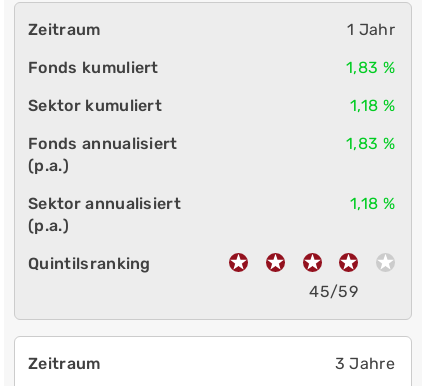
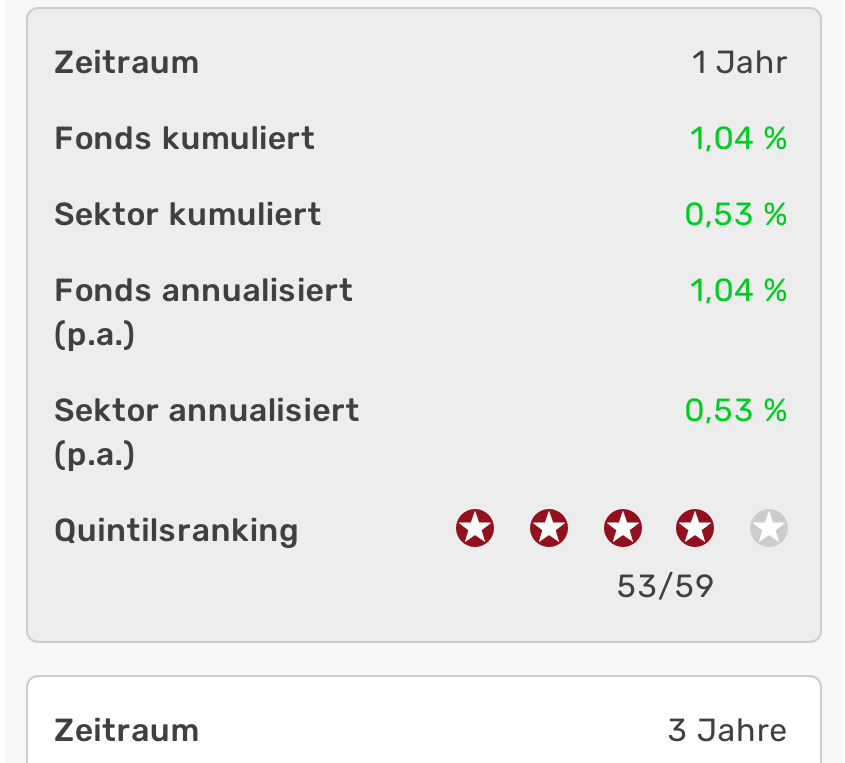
- 1,83 %
+ 1,04 %

- 1,18 %
+ 0,53 %

- 1,83 %
+ 1,04 %

- 1,18 %
+ 0,53 %

- 45/59
+ 53/59
